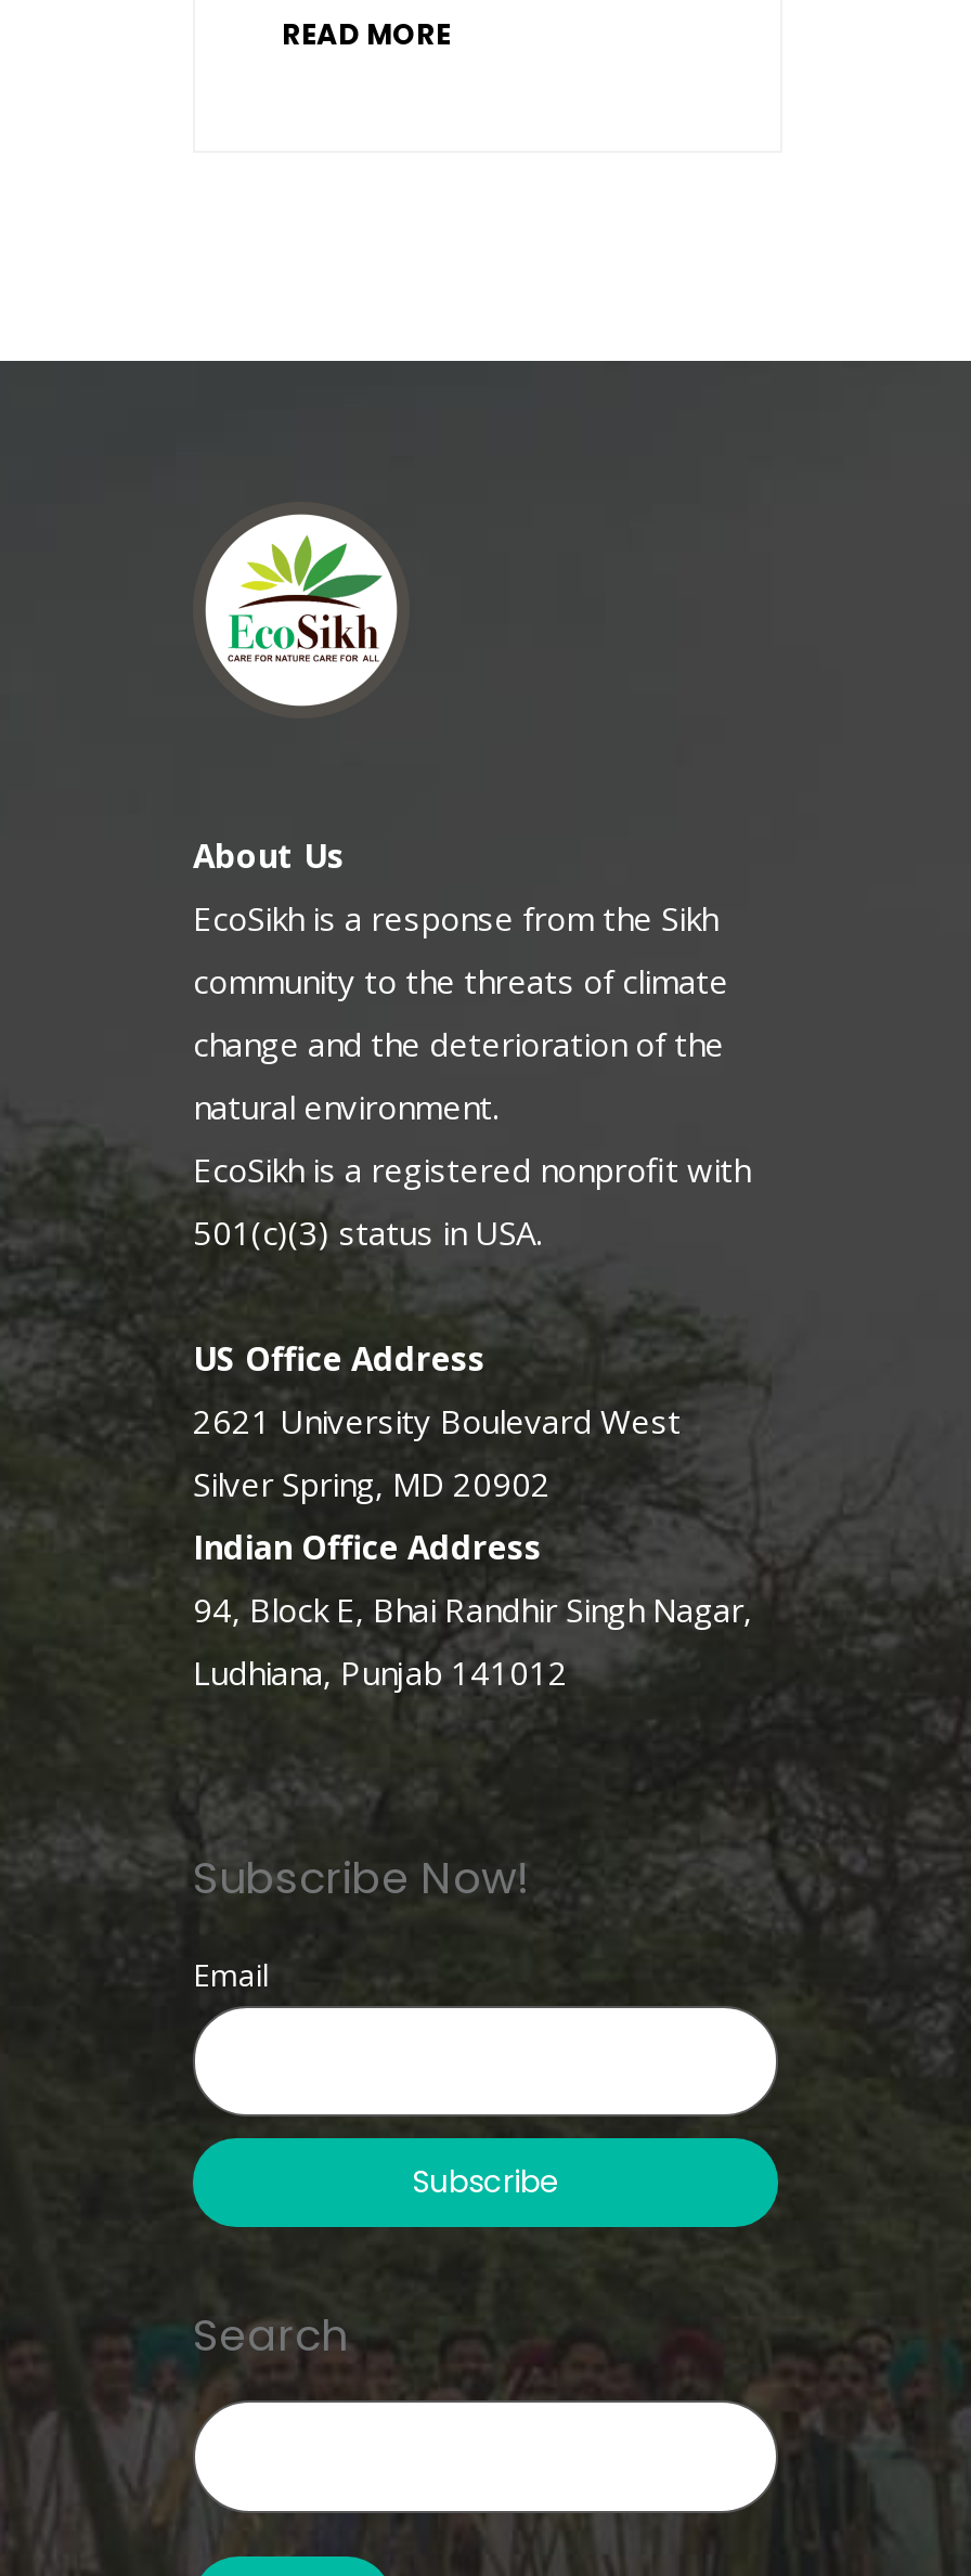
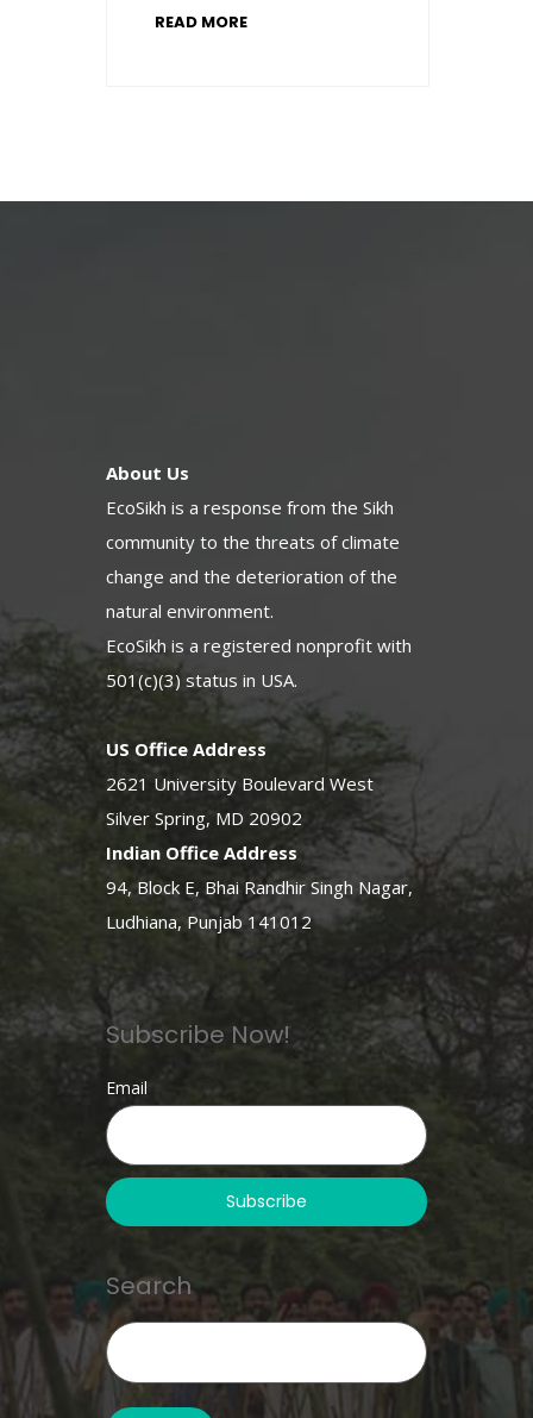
- [image]
